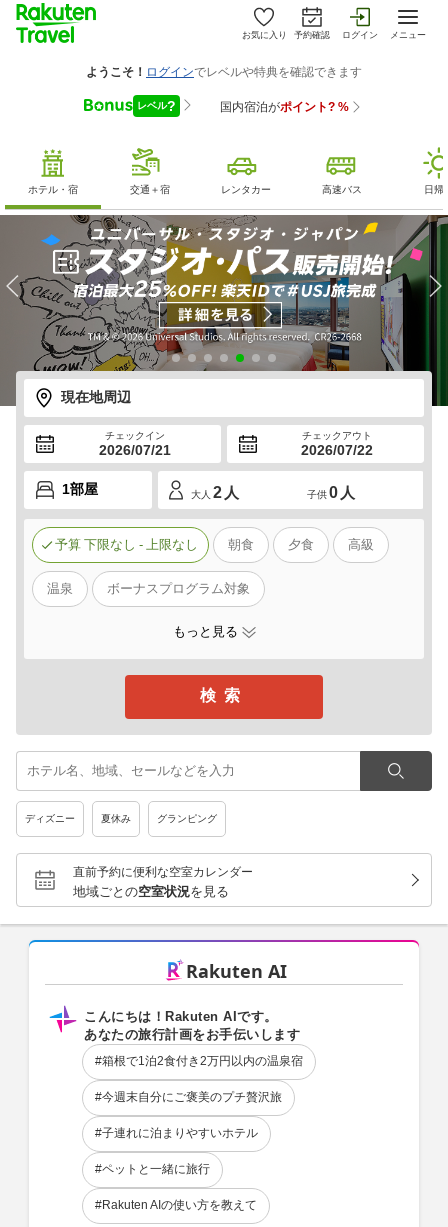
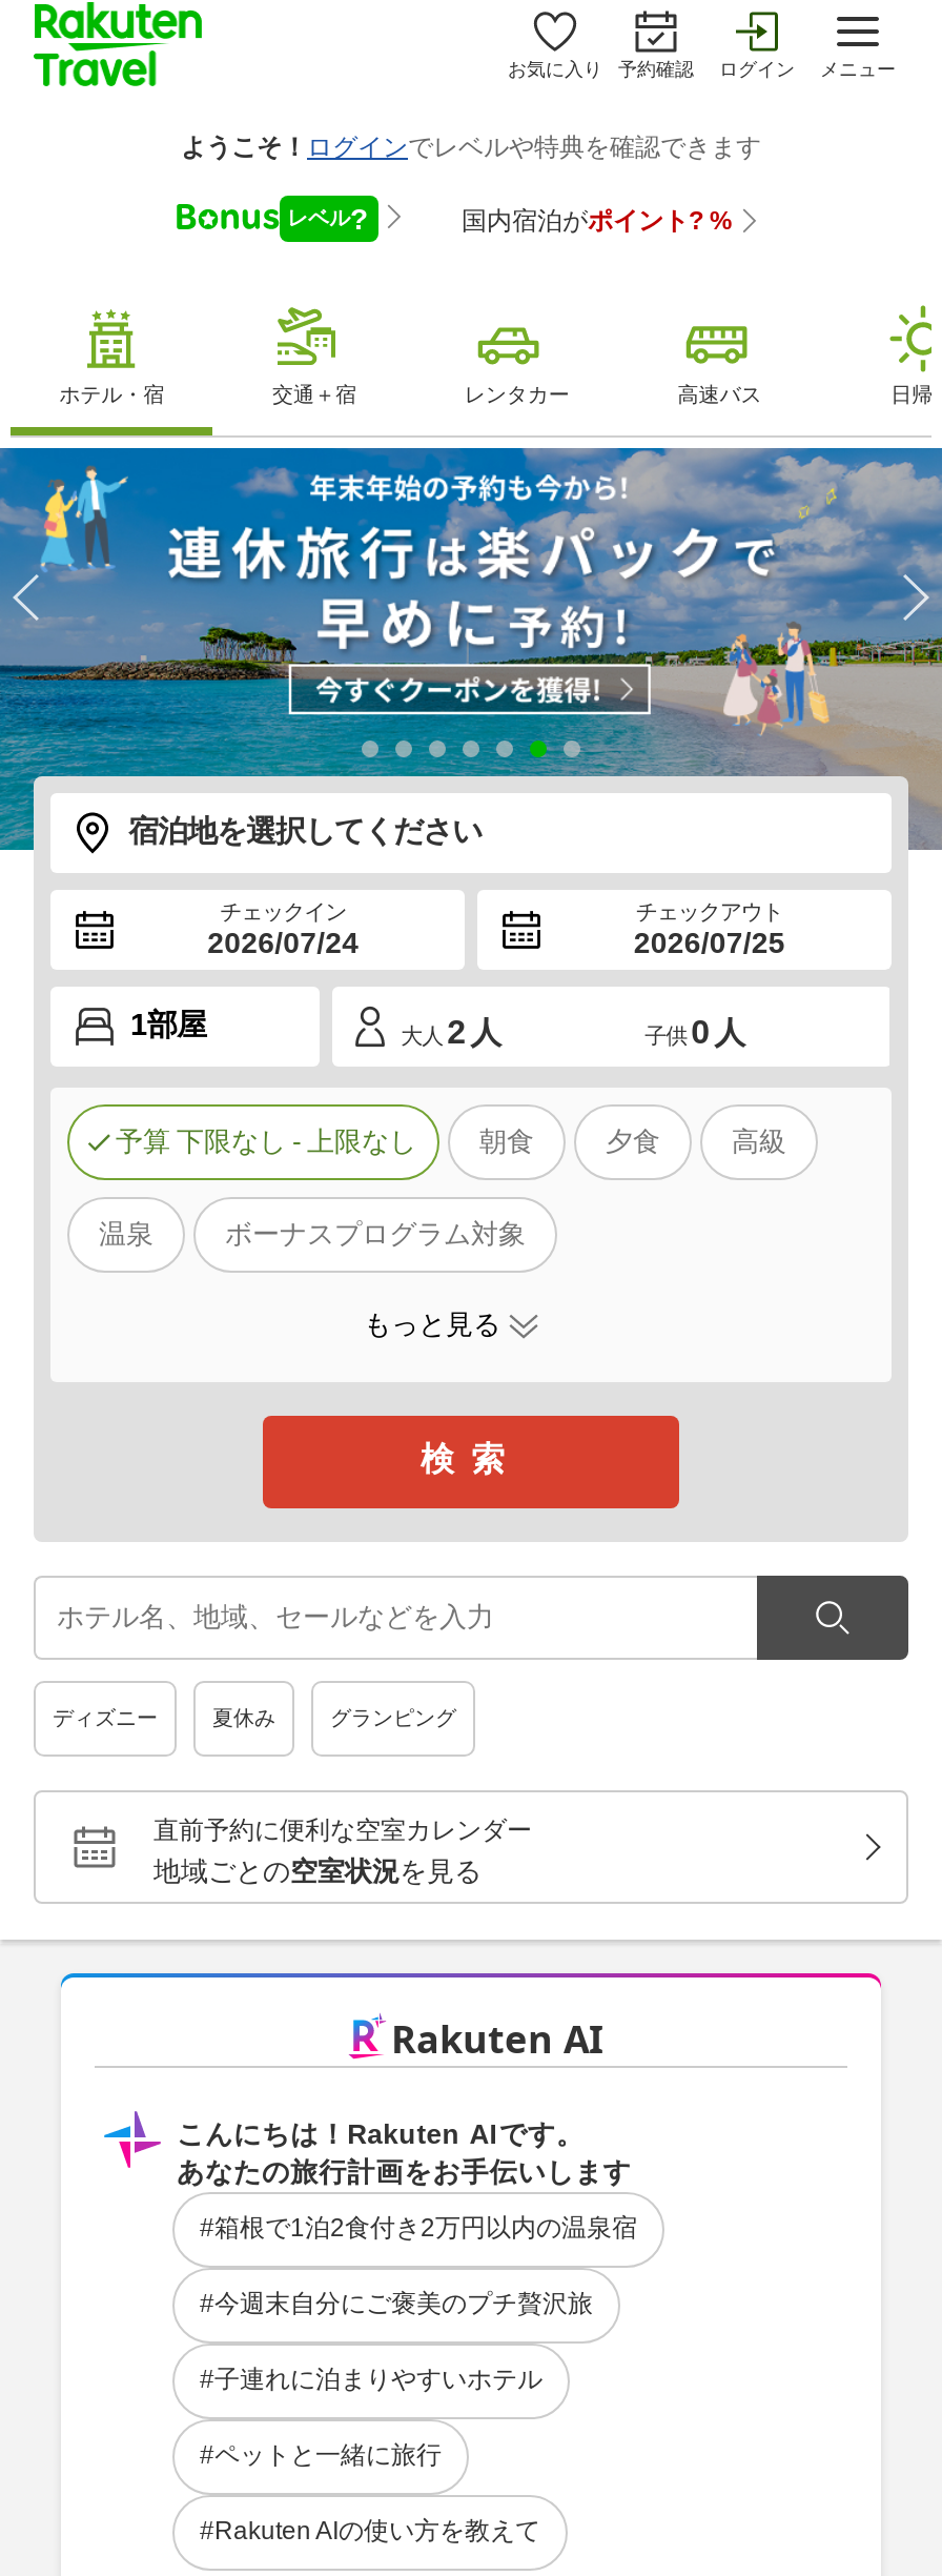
- [image]
- 現在地周辺
+ [image]
+ 宿泊地を選択してください

- 2026/07/21
+ 2026/07/24

- 2026/07/22
+ 2026/07/25
